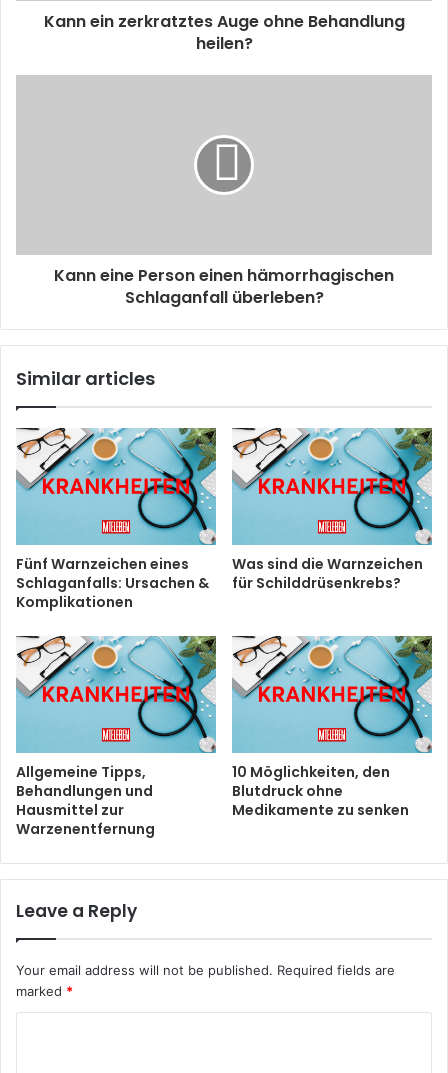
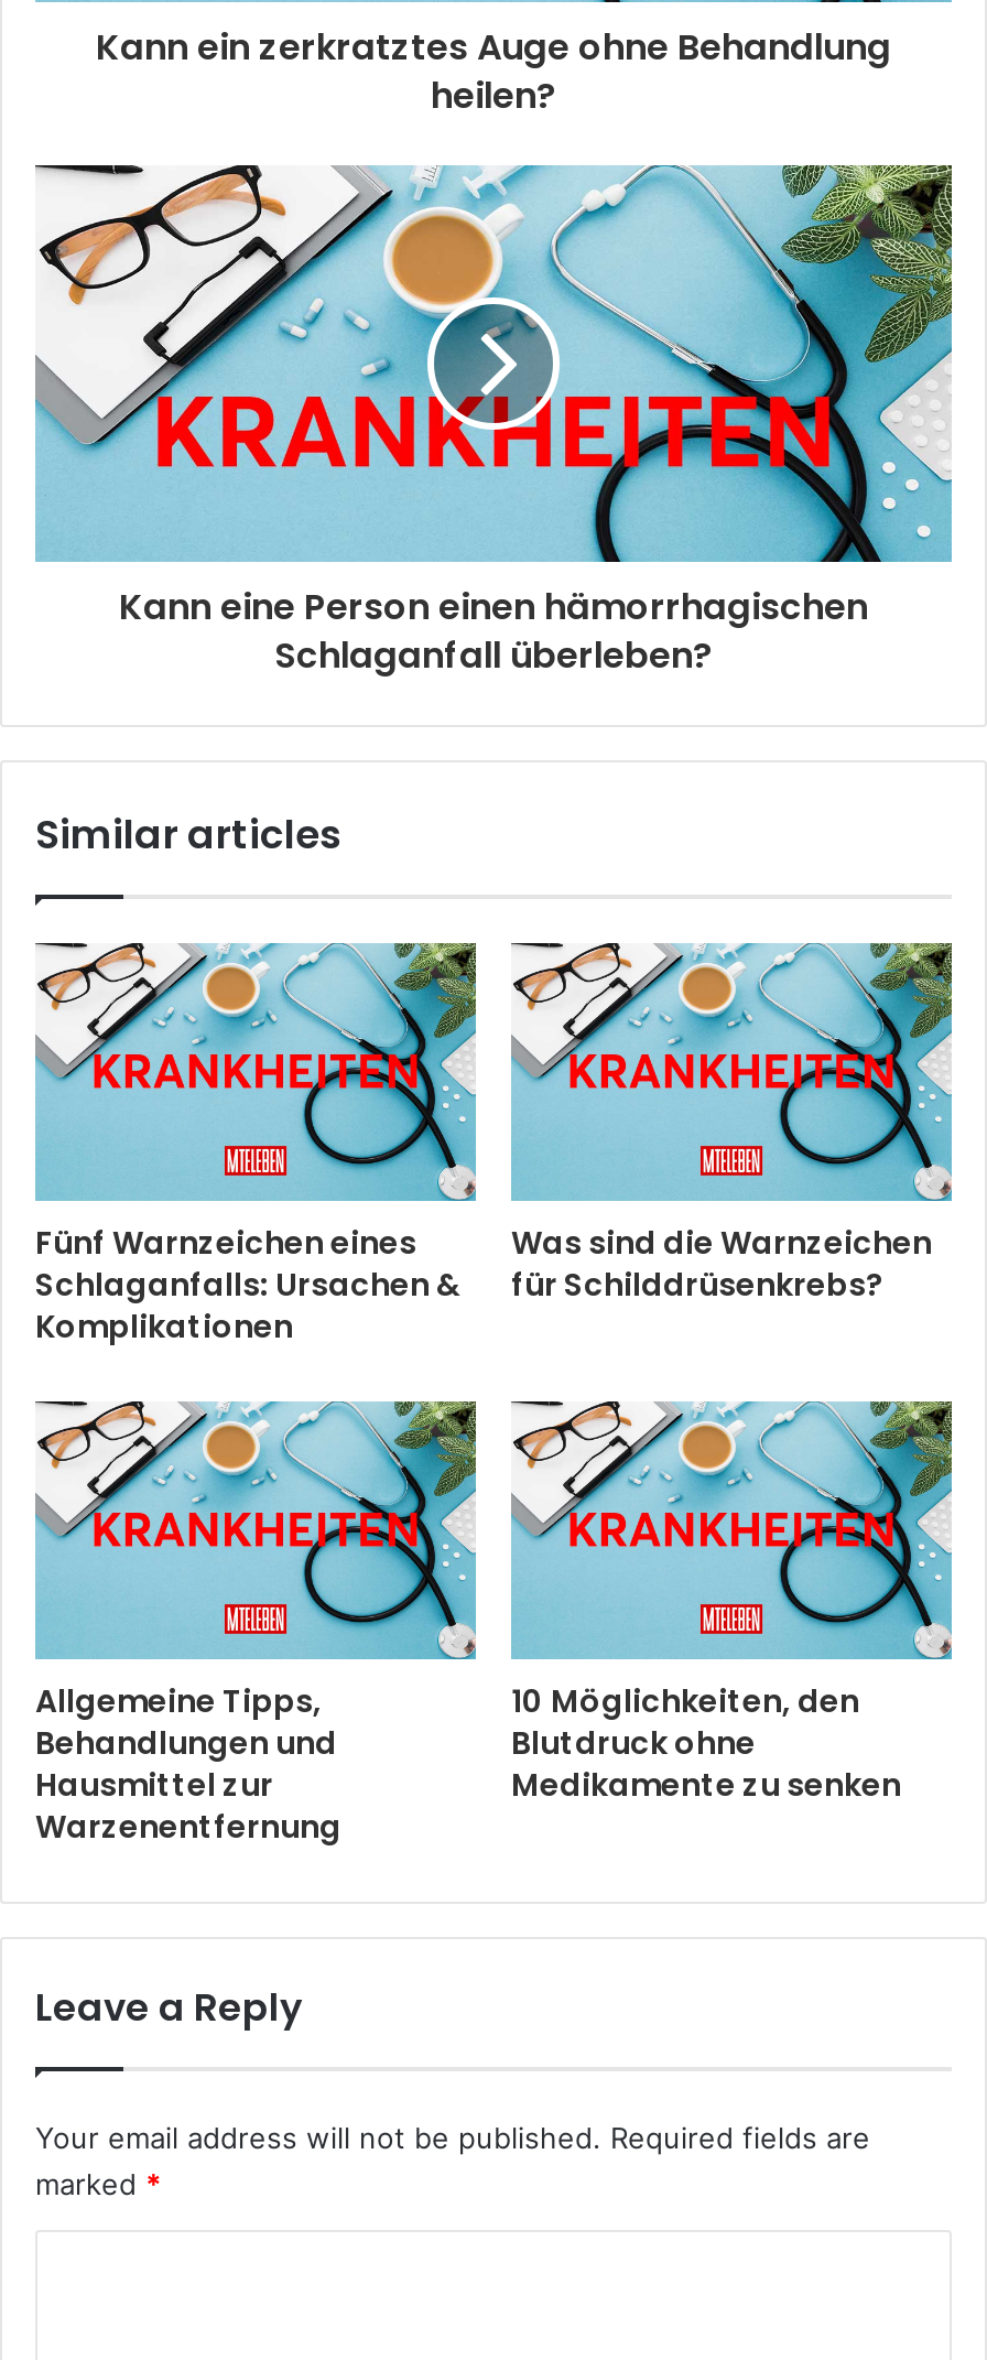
+ [image]
